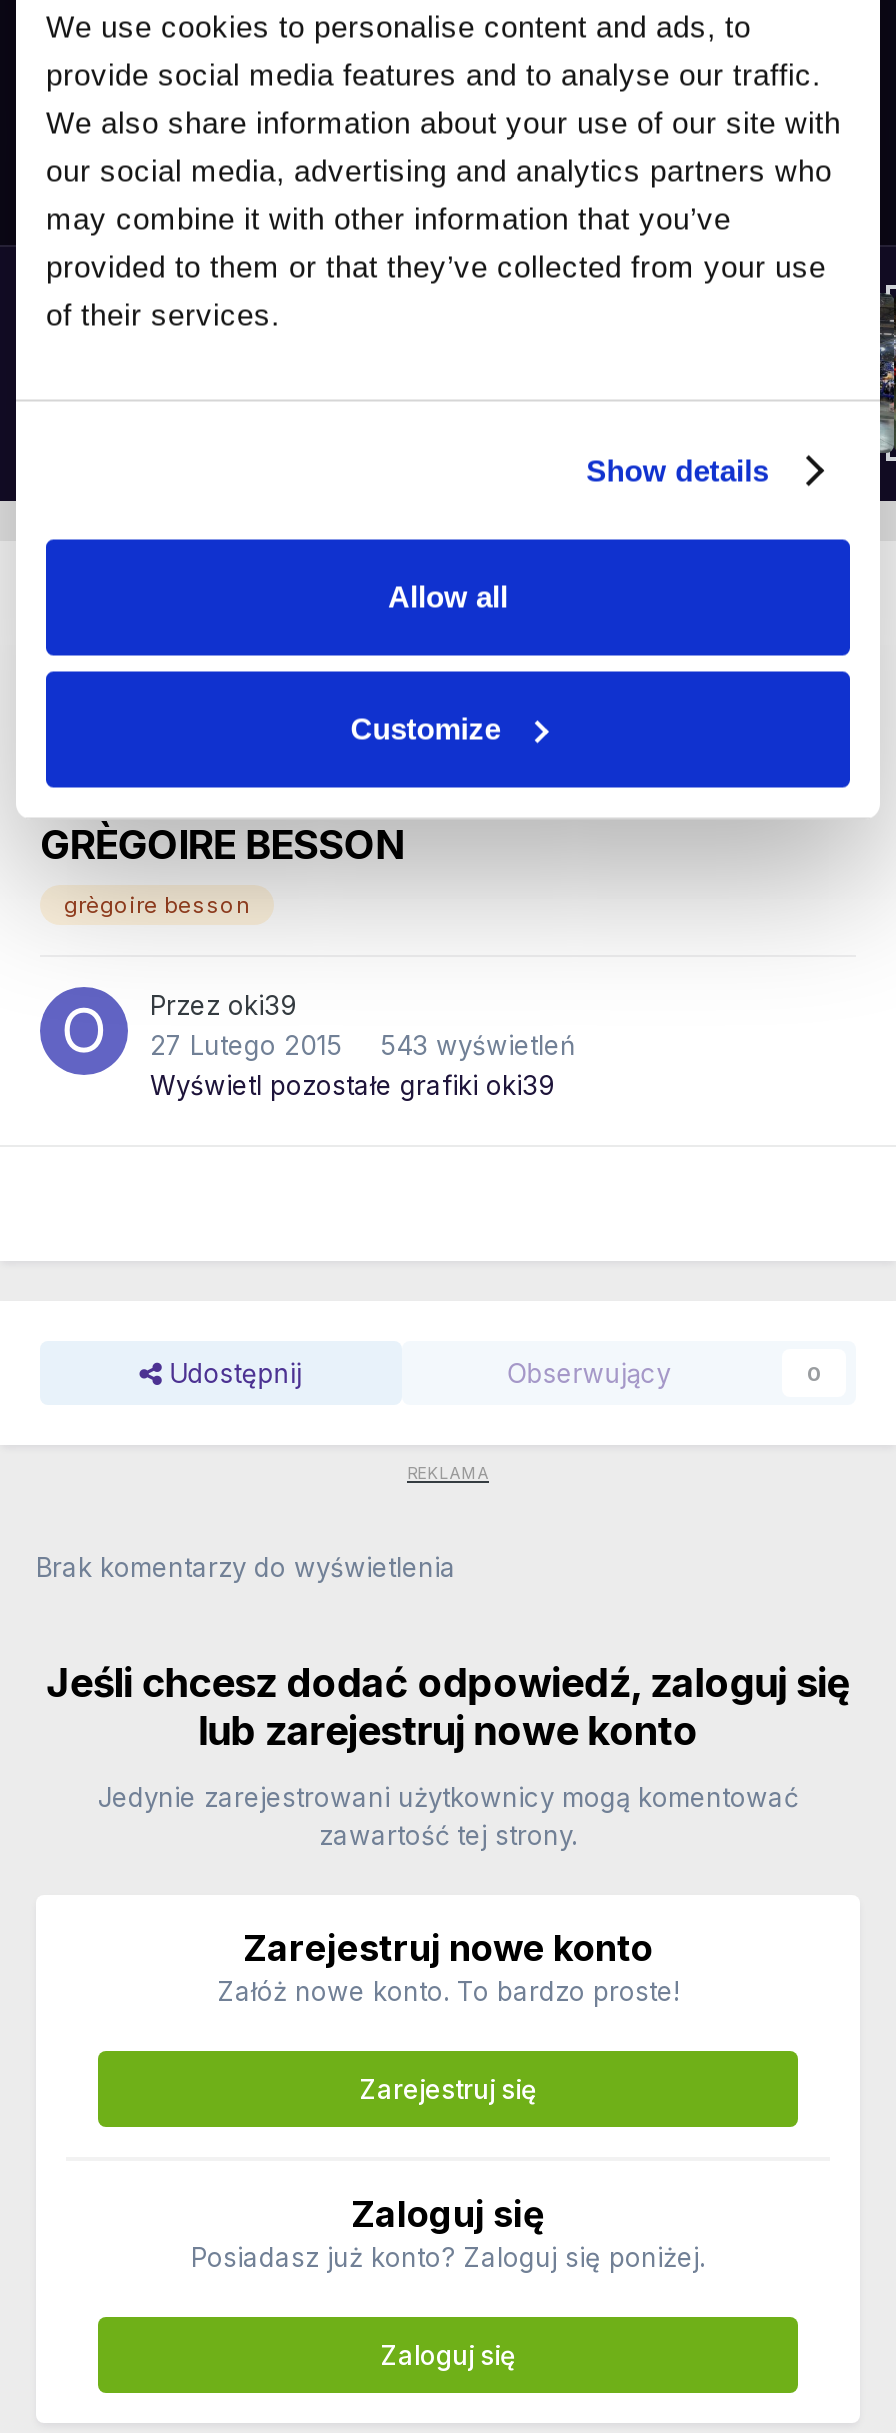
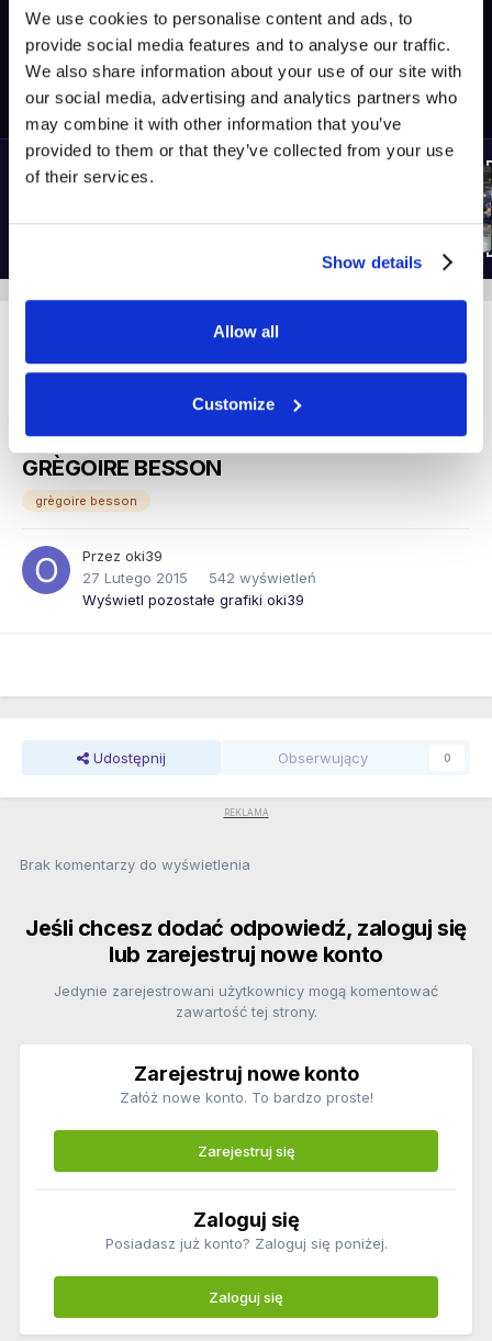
- 27 Lutego 2015 543 wyświetleń
+ 27 Lutego 2015 542 wyświetleń
